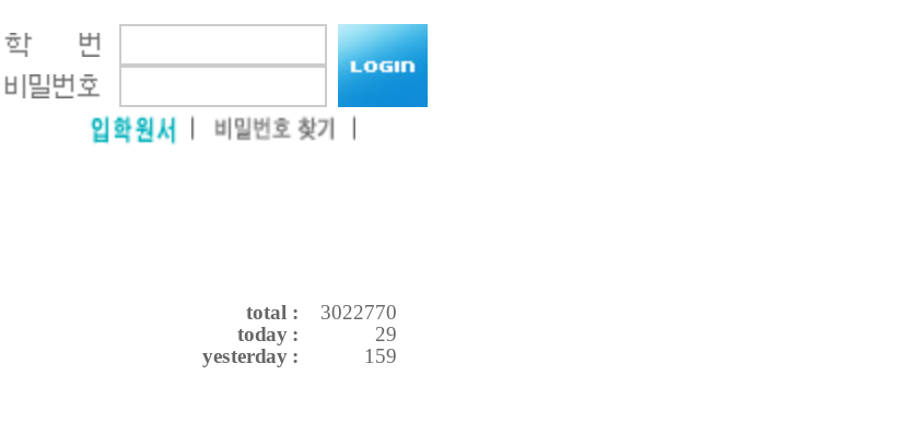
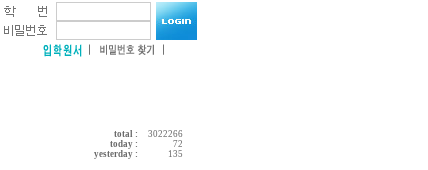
- total : 3022770
+ total : 3022266

- 29
+ 72

- 159
+ 135
